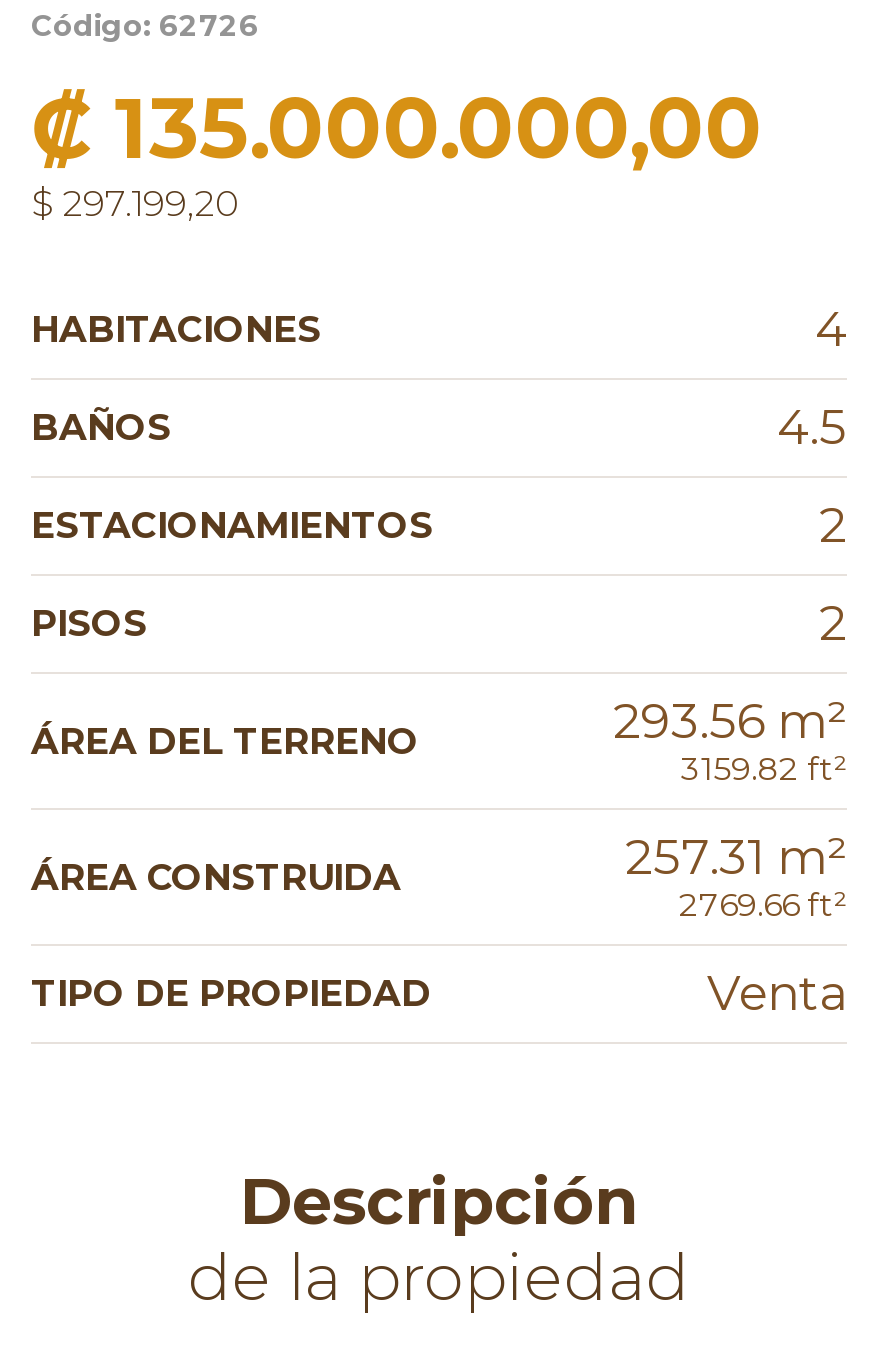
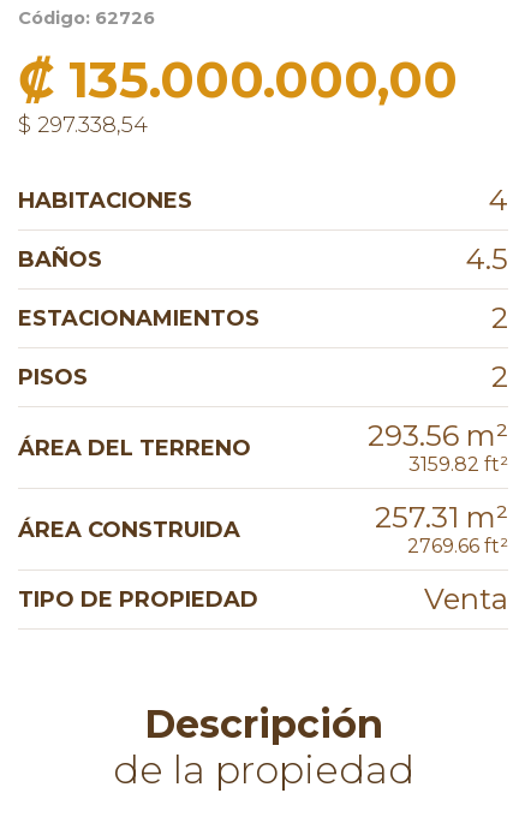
- $ 297.199,20
+ $ 297.338,54
